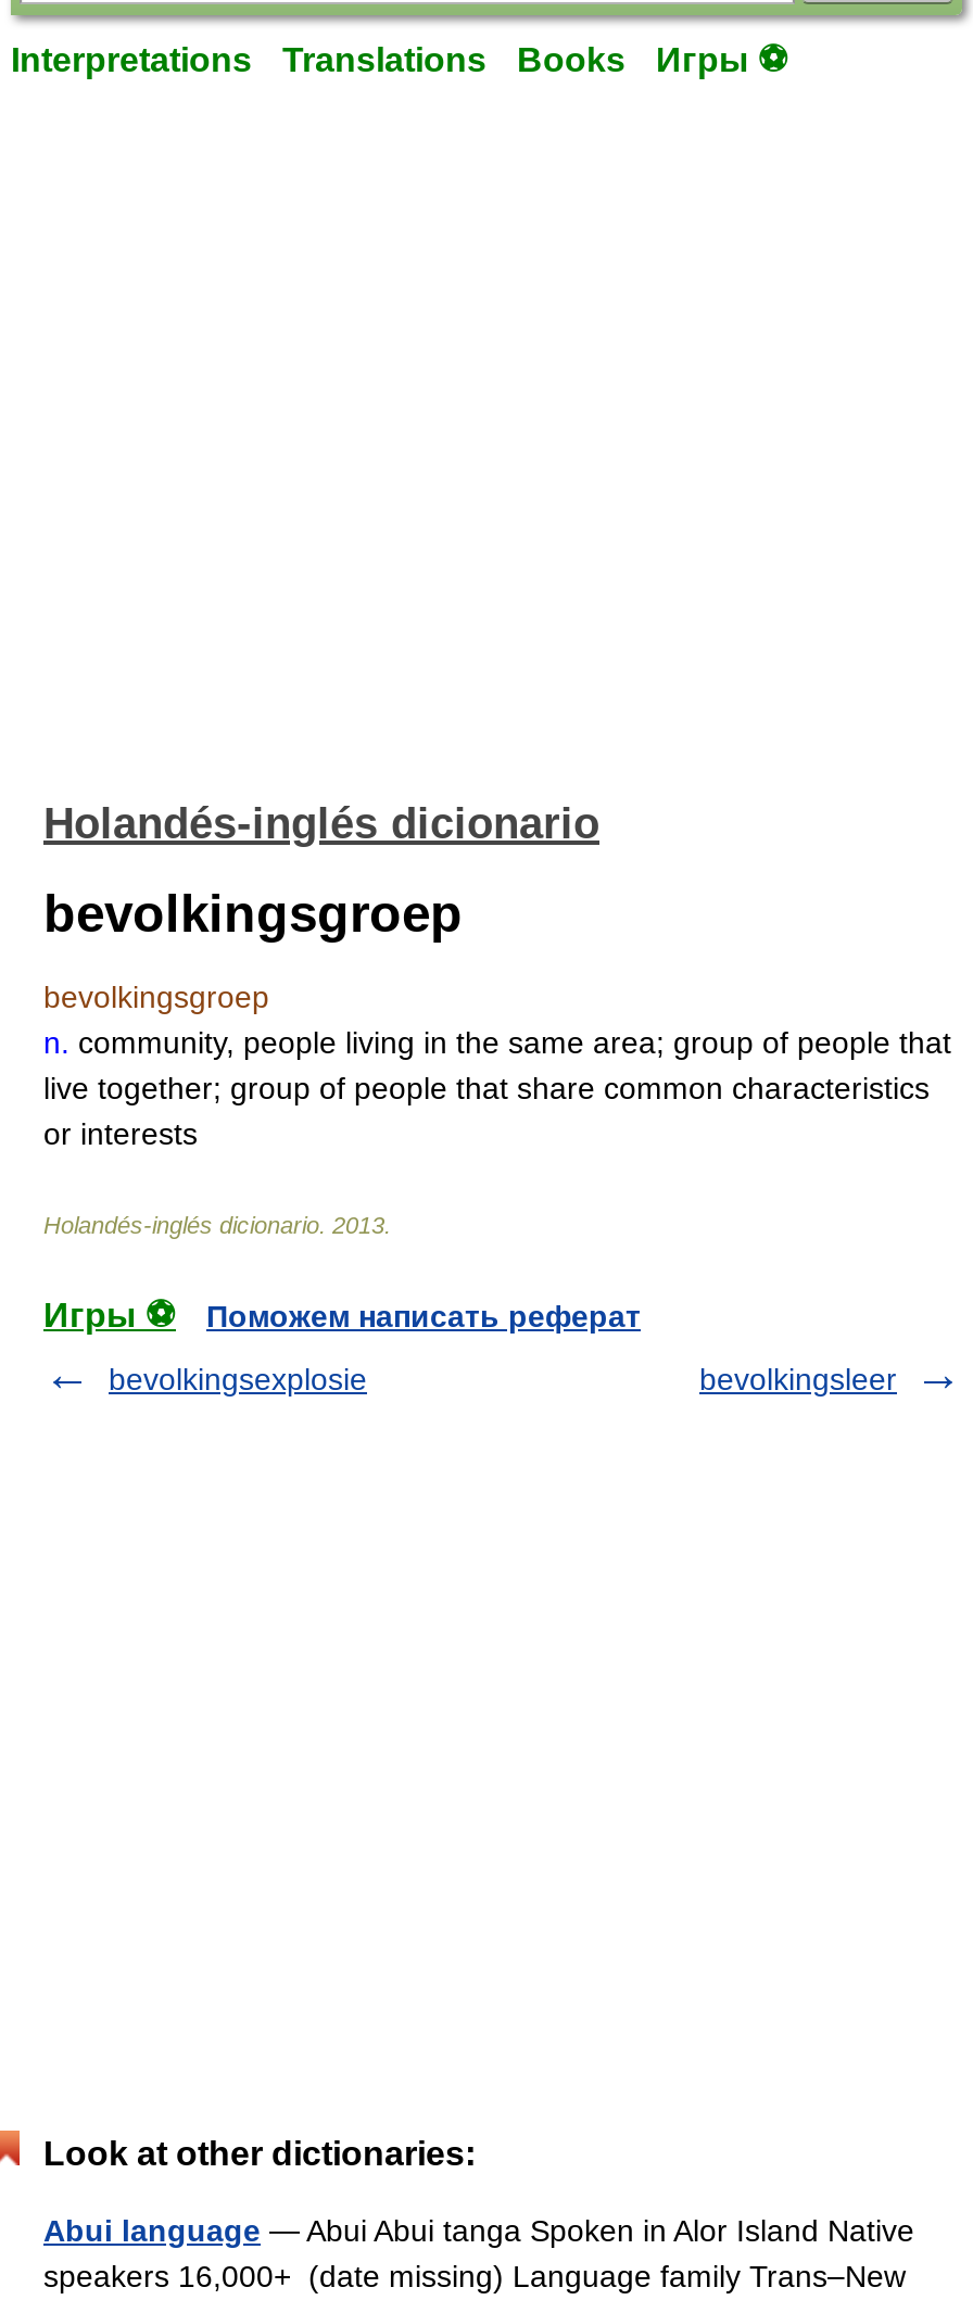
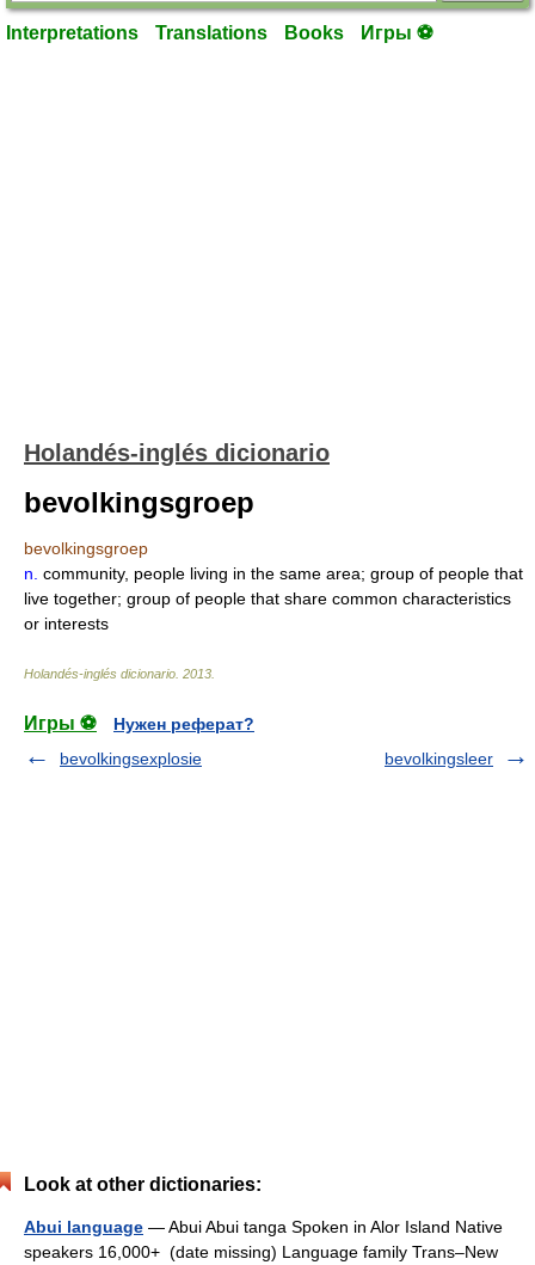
- Поможем написать реферат
+ Нужен реферат?
